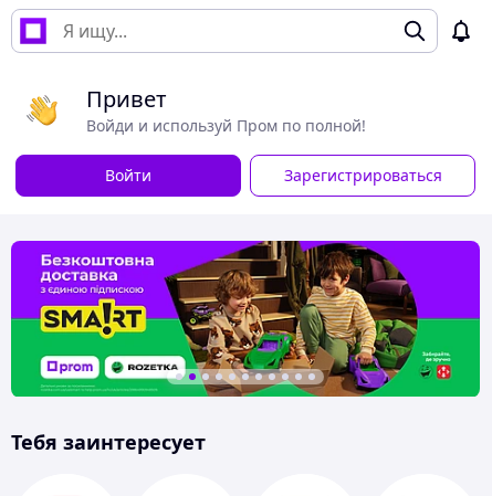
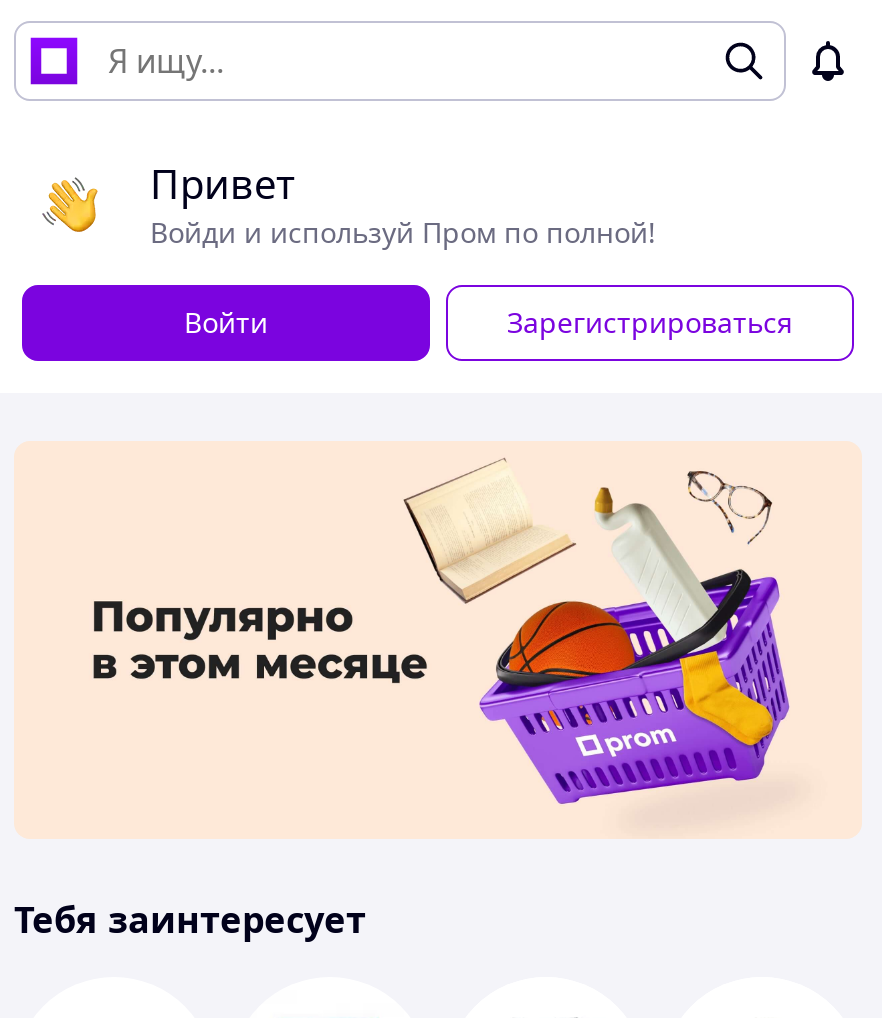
- [image]
+ [image]
